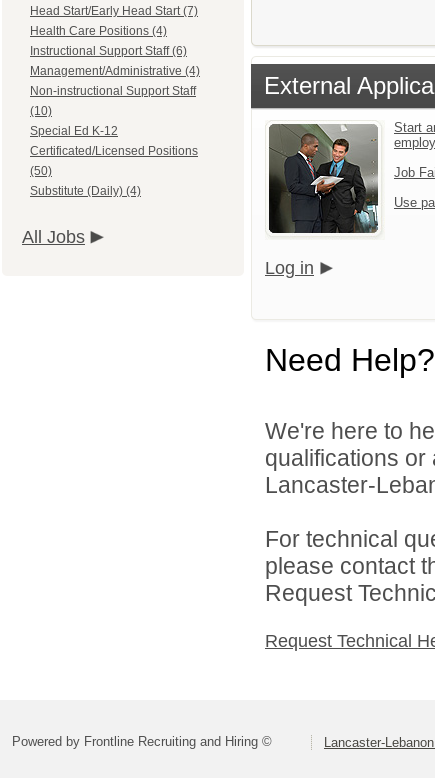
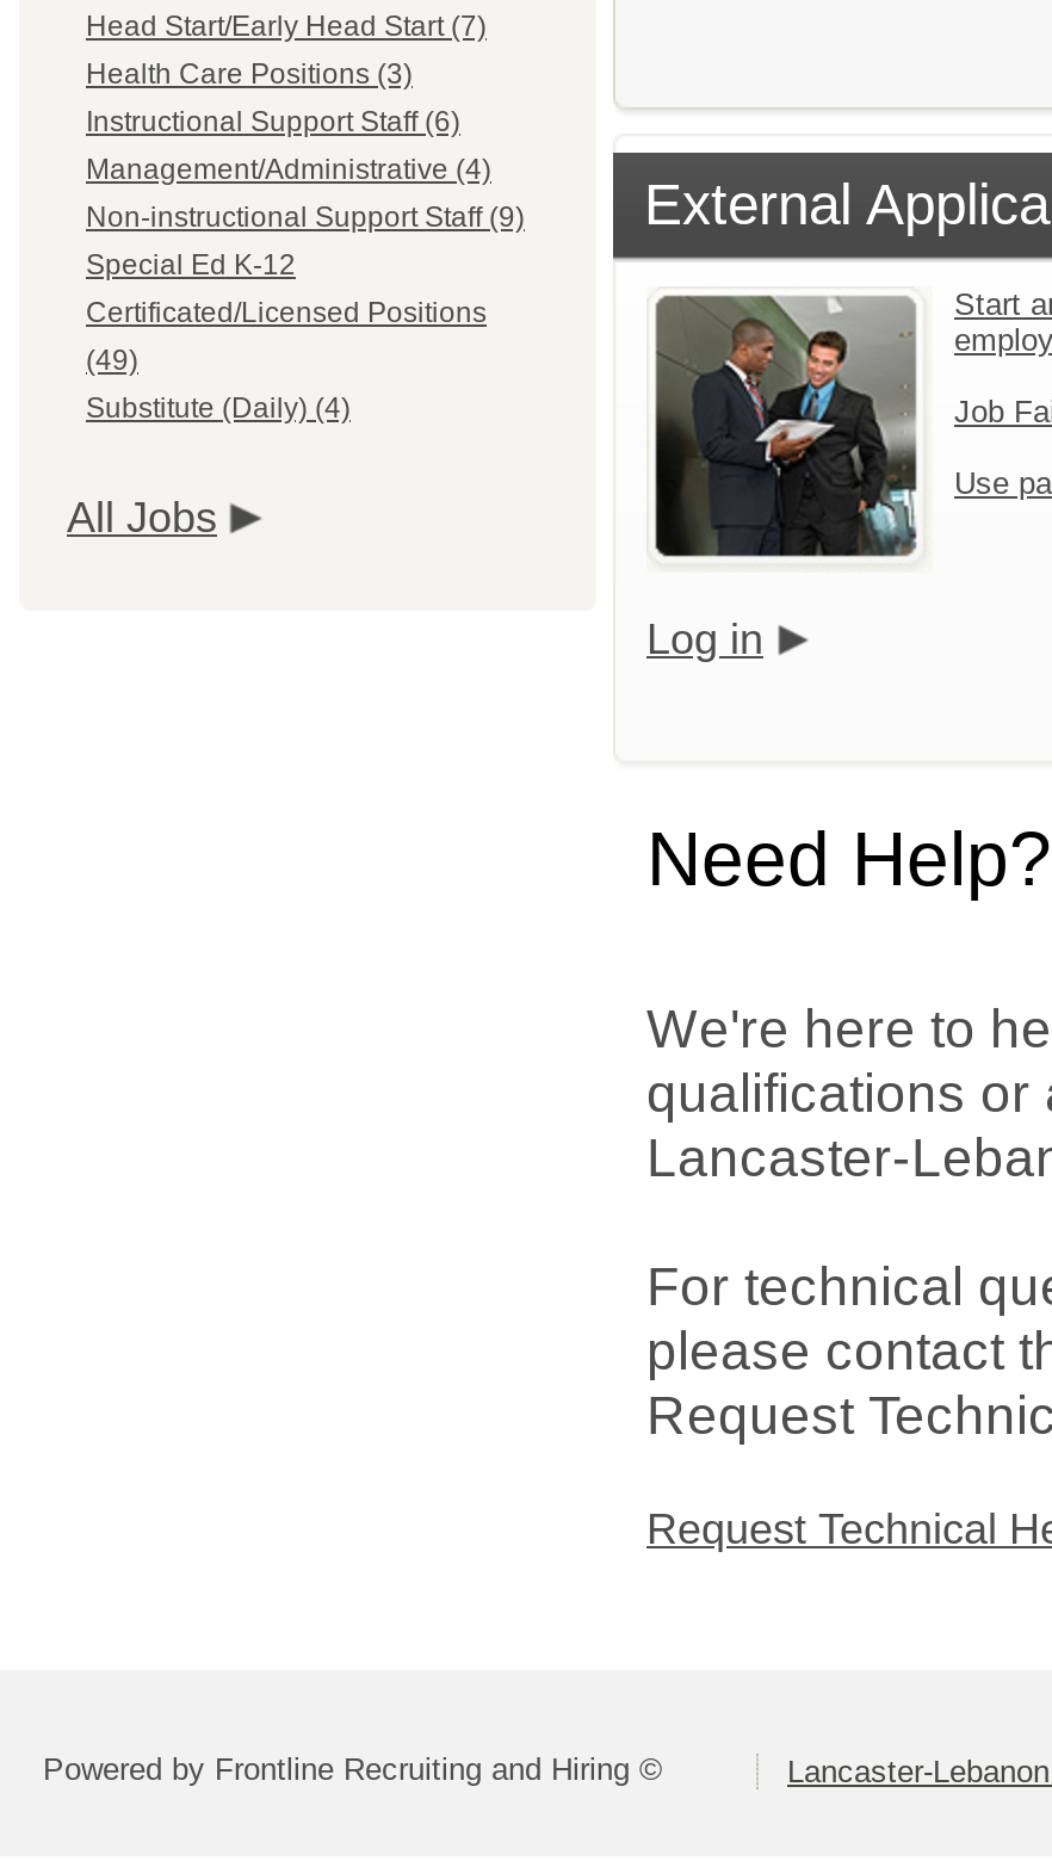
- Health Care Positions (4)
+ Health Care Positions (3)

- Non-instructional Support Staff
- (10)
+ Non-instructional Support Staff (9)

moved up: Special Ed K-12 | Certificated/Licensed Positions

- (50)
+ (49)

moved up: Substitute (Daily) (4) | All Jobs
